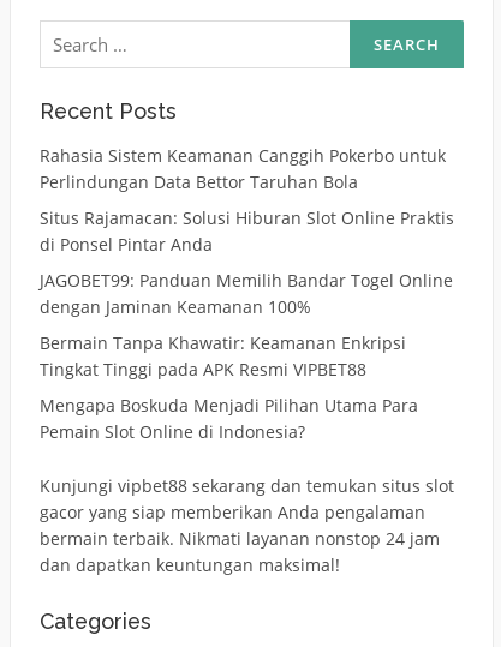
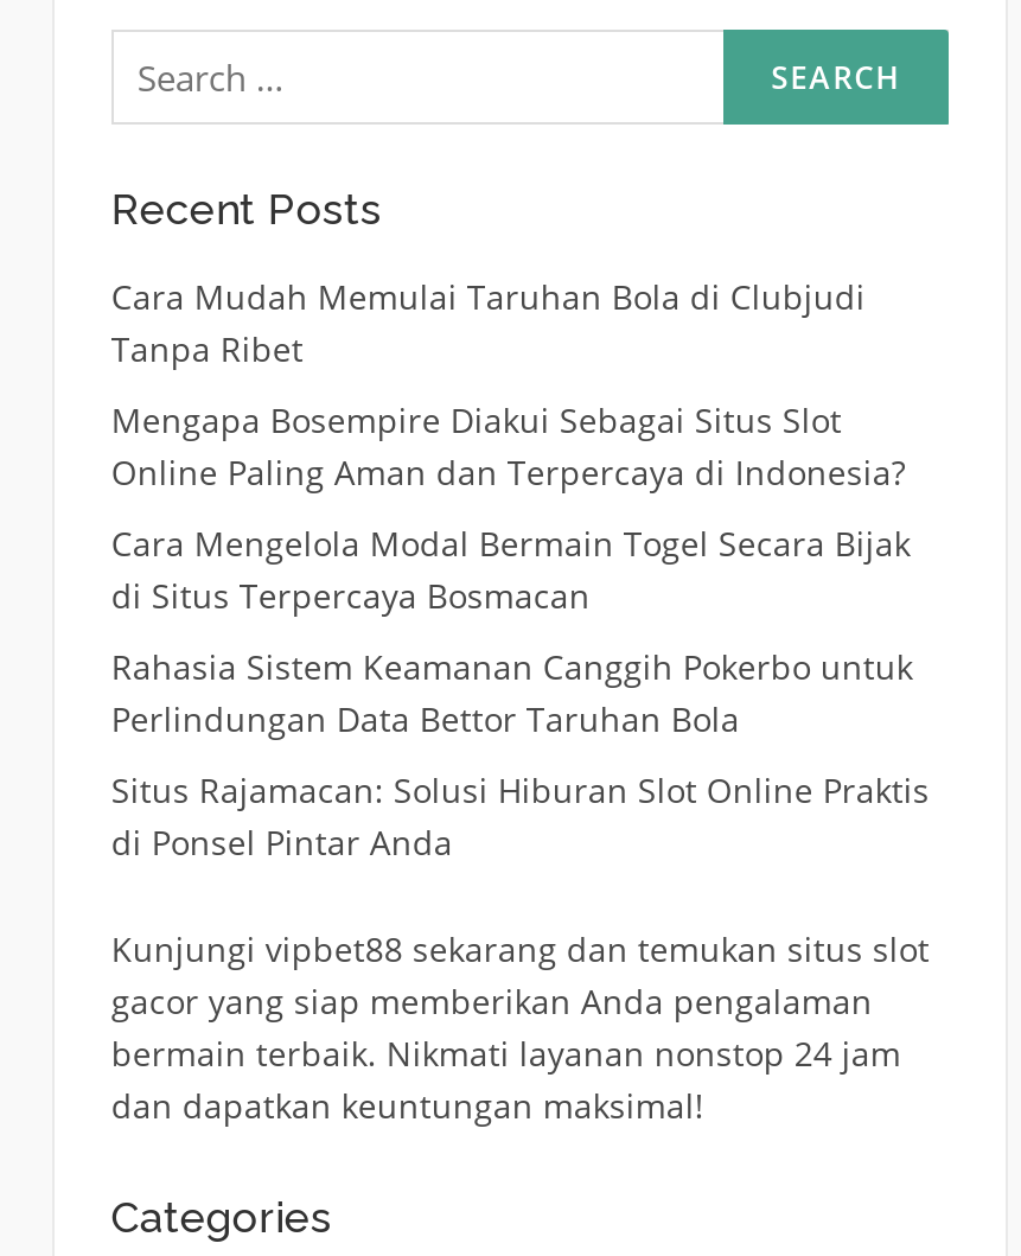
+ Cara Mudah Memulai Taruhan Bola di Clubjudi
+ Tanpa Ribet
+ Mengapa Bosempire Diakui Sebagai Situs Slot
+ Online Paling Aman dan Terpercaya di Indonesia?
+ Cara Mengelola Modal Bermain Togel Secara Bijak
+ di Situs Terpercaya Bosmacan

moved down: Rahasia Sistem Keamanan Canggih Pokerbo untuk | Perlindungan Data Bettor Taruhan Bola | Situs Rajamacan: Solusi Hiburan Slot Online Praktis | di Ponsel Pintar Anda

- JAGOBET99: Panduan Memilih Bandar Togel Online
- dengan Jaminan Keamanan 100%
- Bermain Tanpa Khawatir: Keamanan Enkripsi
- Tingkat Tinggi pada APK Resmi VIPBET88
- Mengapa Boskuda Menjadi Pilihan Utama Para
- Pemain Slot Online di Indonesia?
